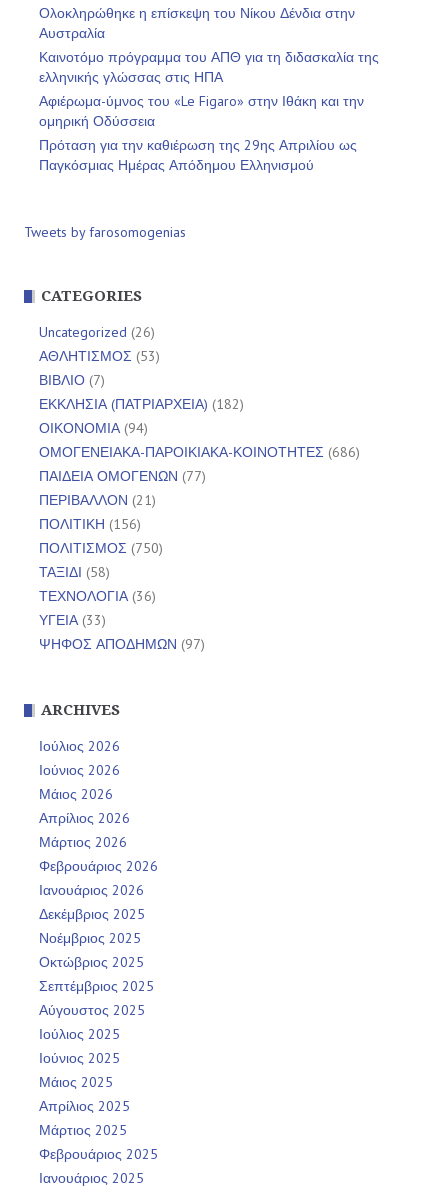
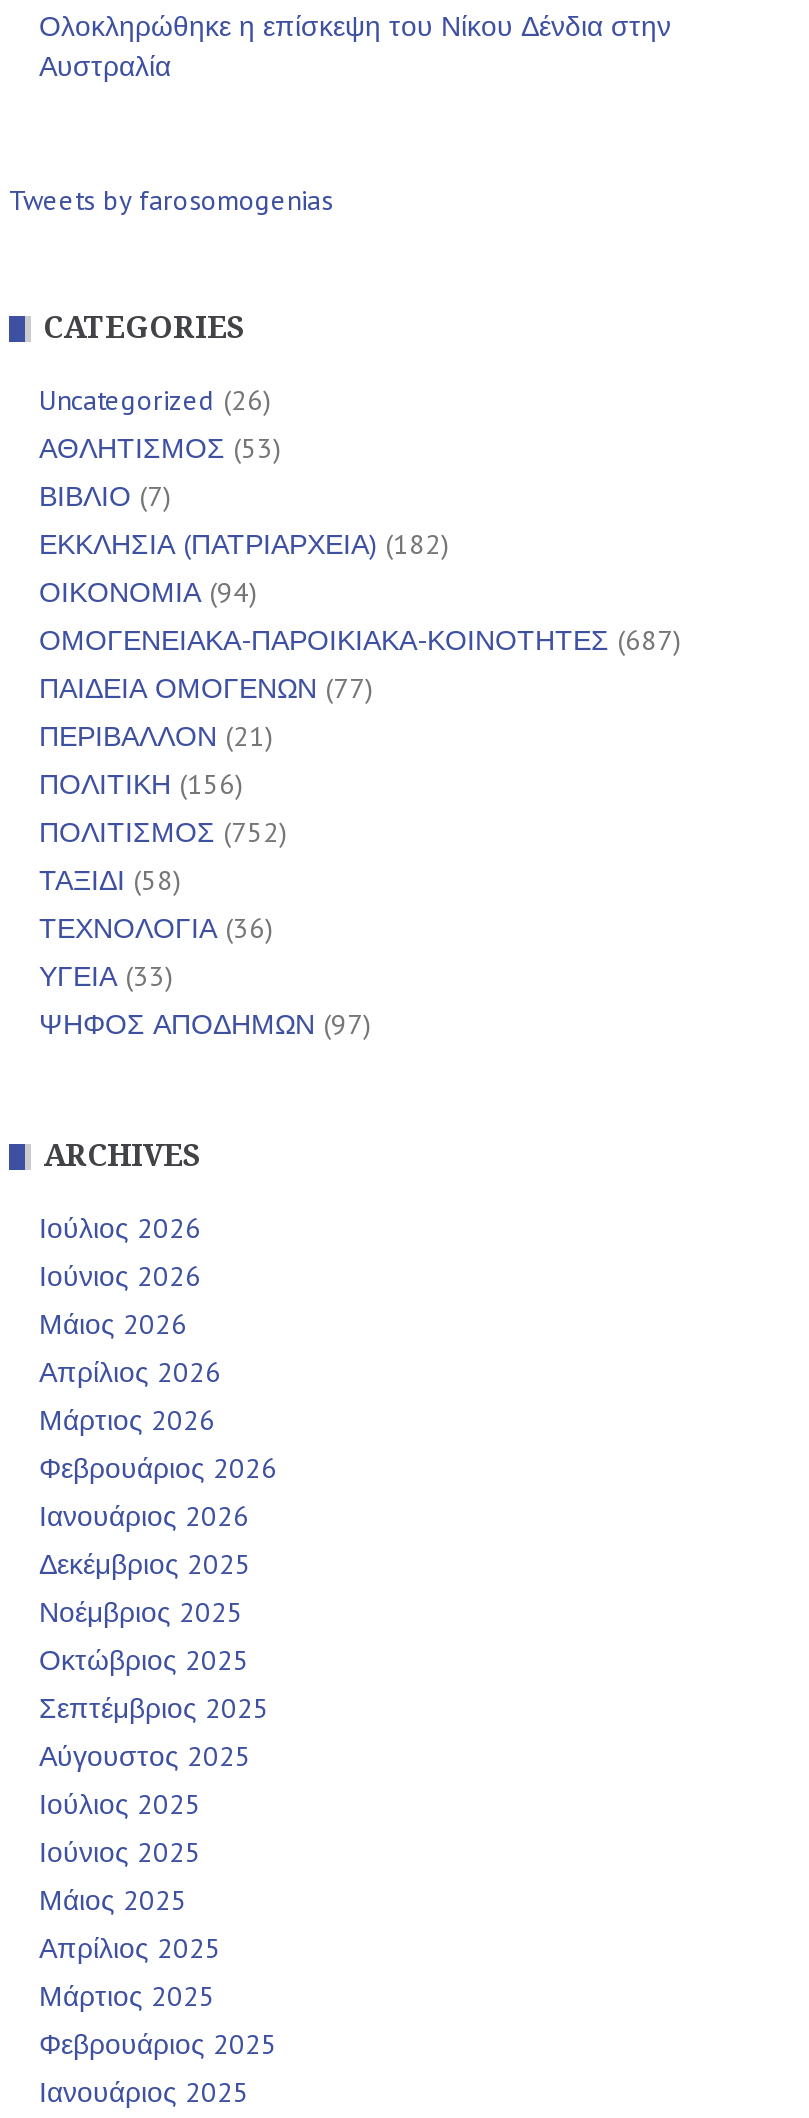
- Καινοτόμο πρόγραμμα του ΑΠΘ για τη διδασκαλία της
- ελληνικής γλώσσας στις ΗΠΑ
- Αφιέρωμα-ύμνος του «Le Figaro» στην Ιθάκη και την
- ομηρική Οδύσσεια
- Πρόταση για την καθιέρωση της 29ης Απριλίου ως
- Παγκόσμιας Ημέρας Απόδημου Ελληνισμού

- ΟΜΟΓΕΝΕΙΑΚΑ-ΠΑΡΟΙΚΙΑΚΑ-ΚΟΙΝΟΤΗΤΕΣ (686)
+ ΟΜΟΓΕΝΕΙΑΚΑ-ΠΑΡΟΙΚΙΑΚΑ-ΚΟΙΝΟΤΗΤΕΣ (687)

- ΠΟΛΙΤΙΣΜΟΣ (750)
+ ΠΟΛΙΤΙΣΜΟΣ (752)
